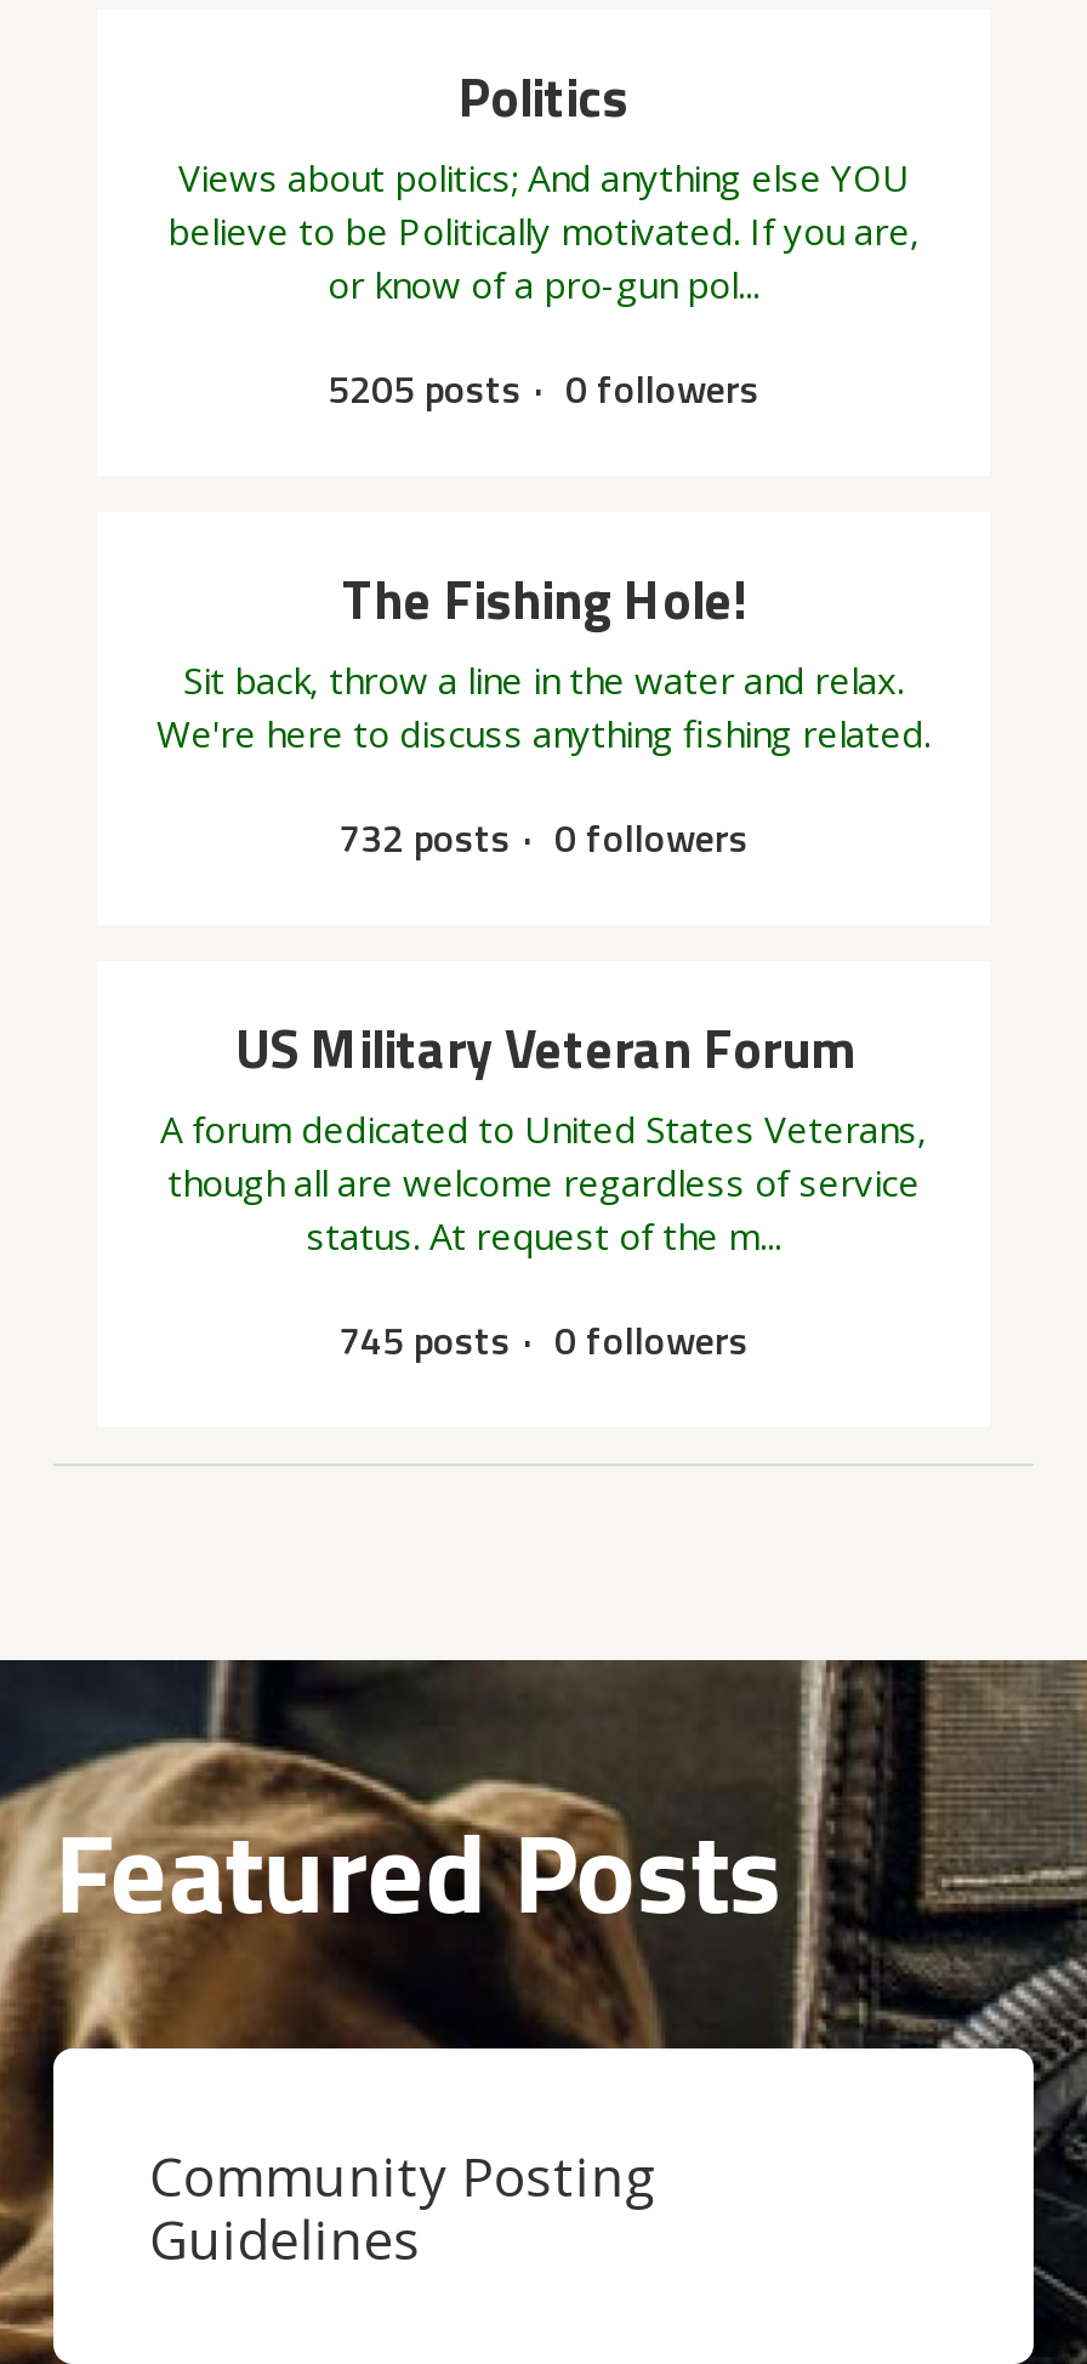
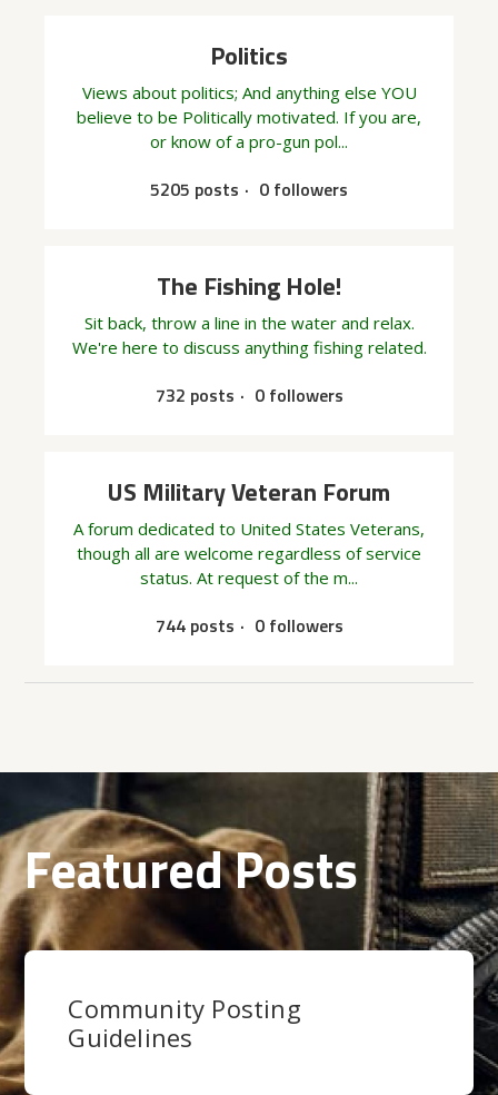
- 745 posts 0 followers
+ 744 posts 0 followers
